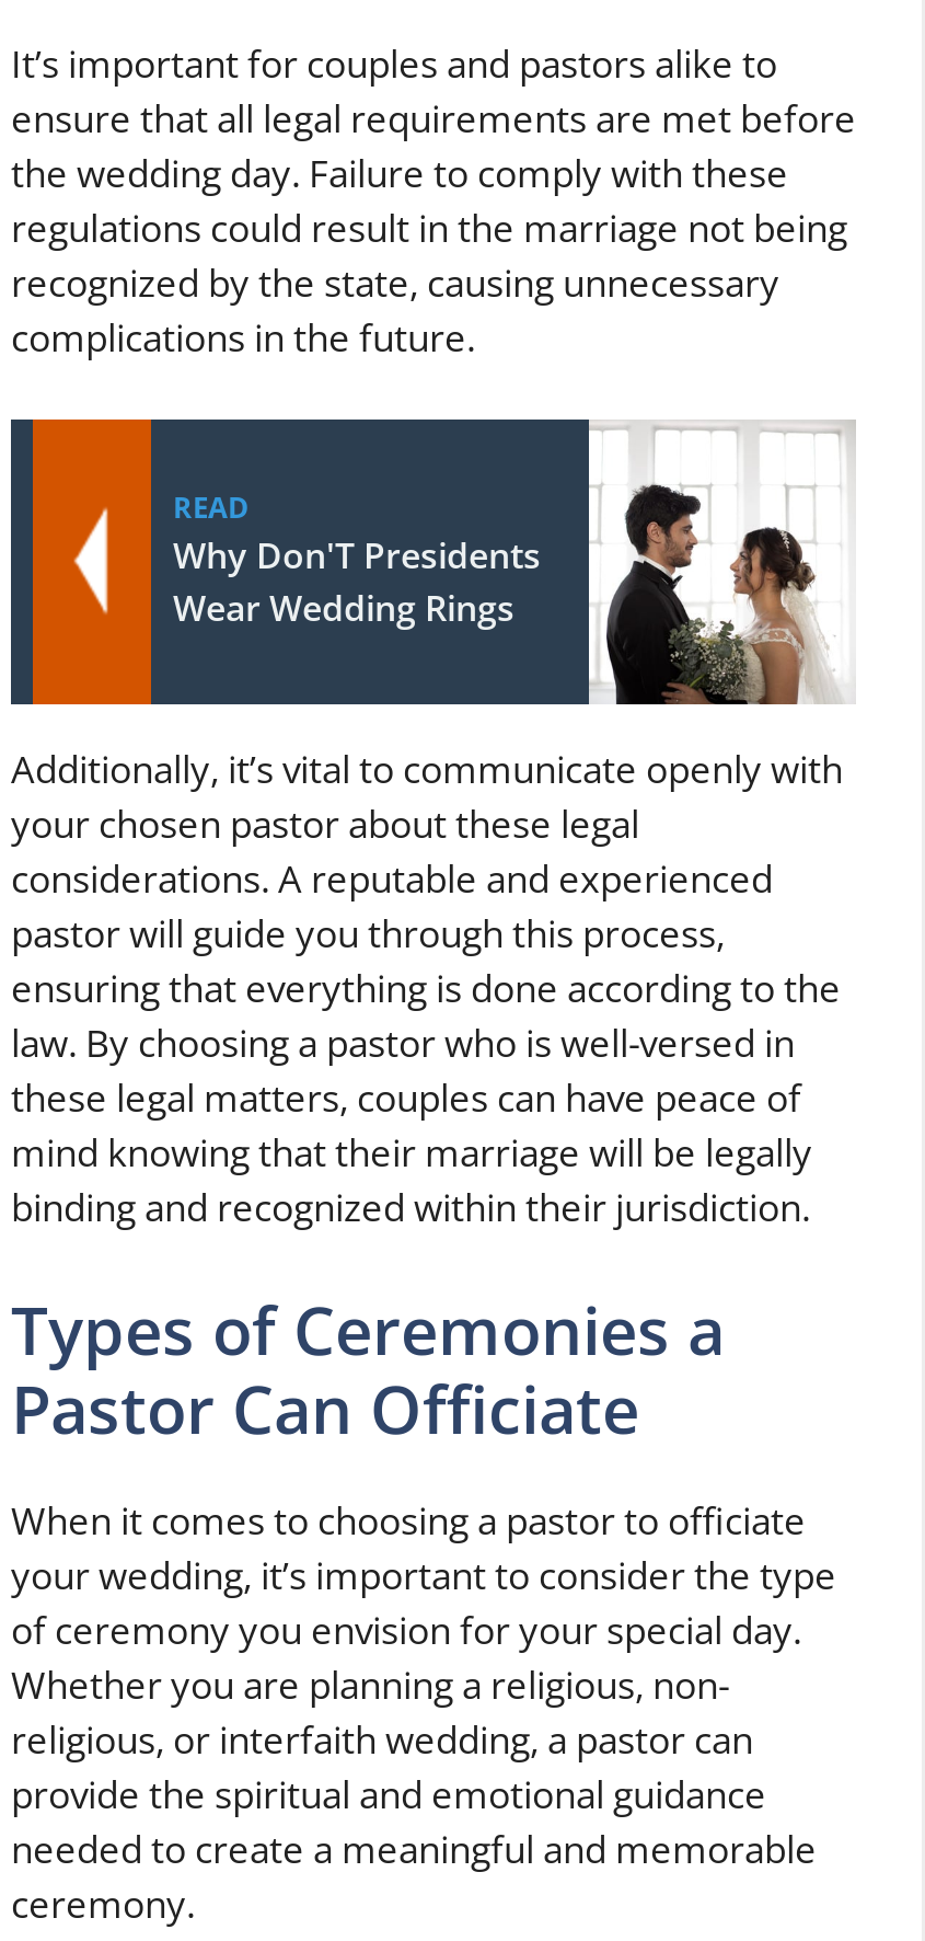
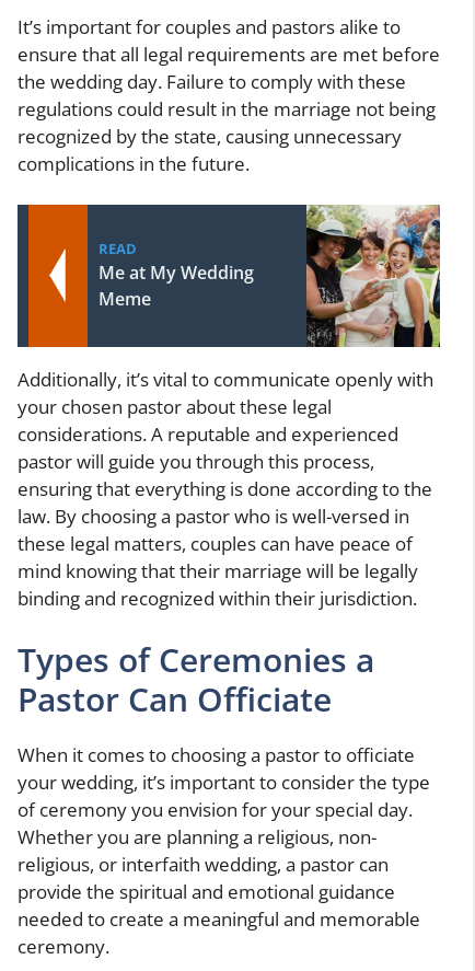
- [image]
+ [image]

- Why Don'T Presidents
- Wear Wedding Rings
+ Me at My Wedding
+ Meme
